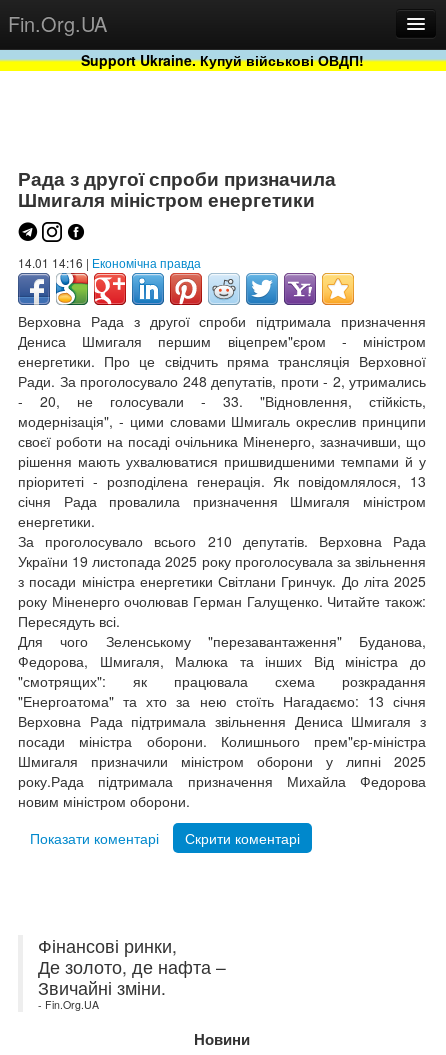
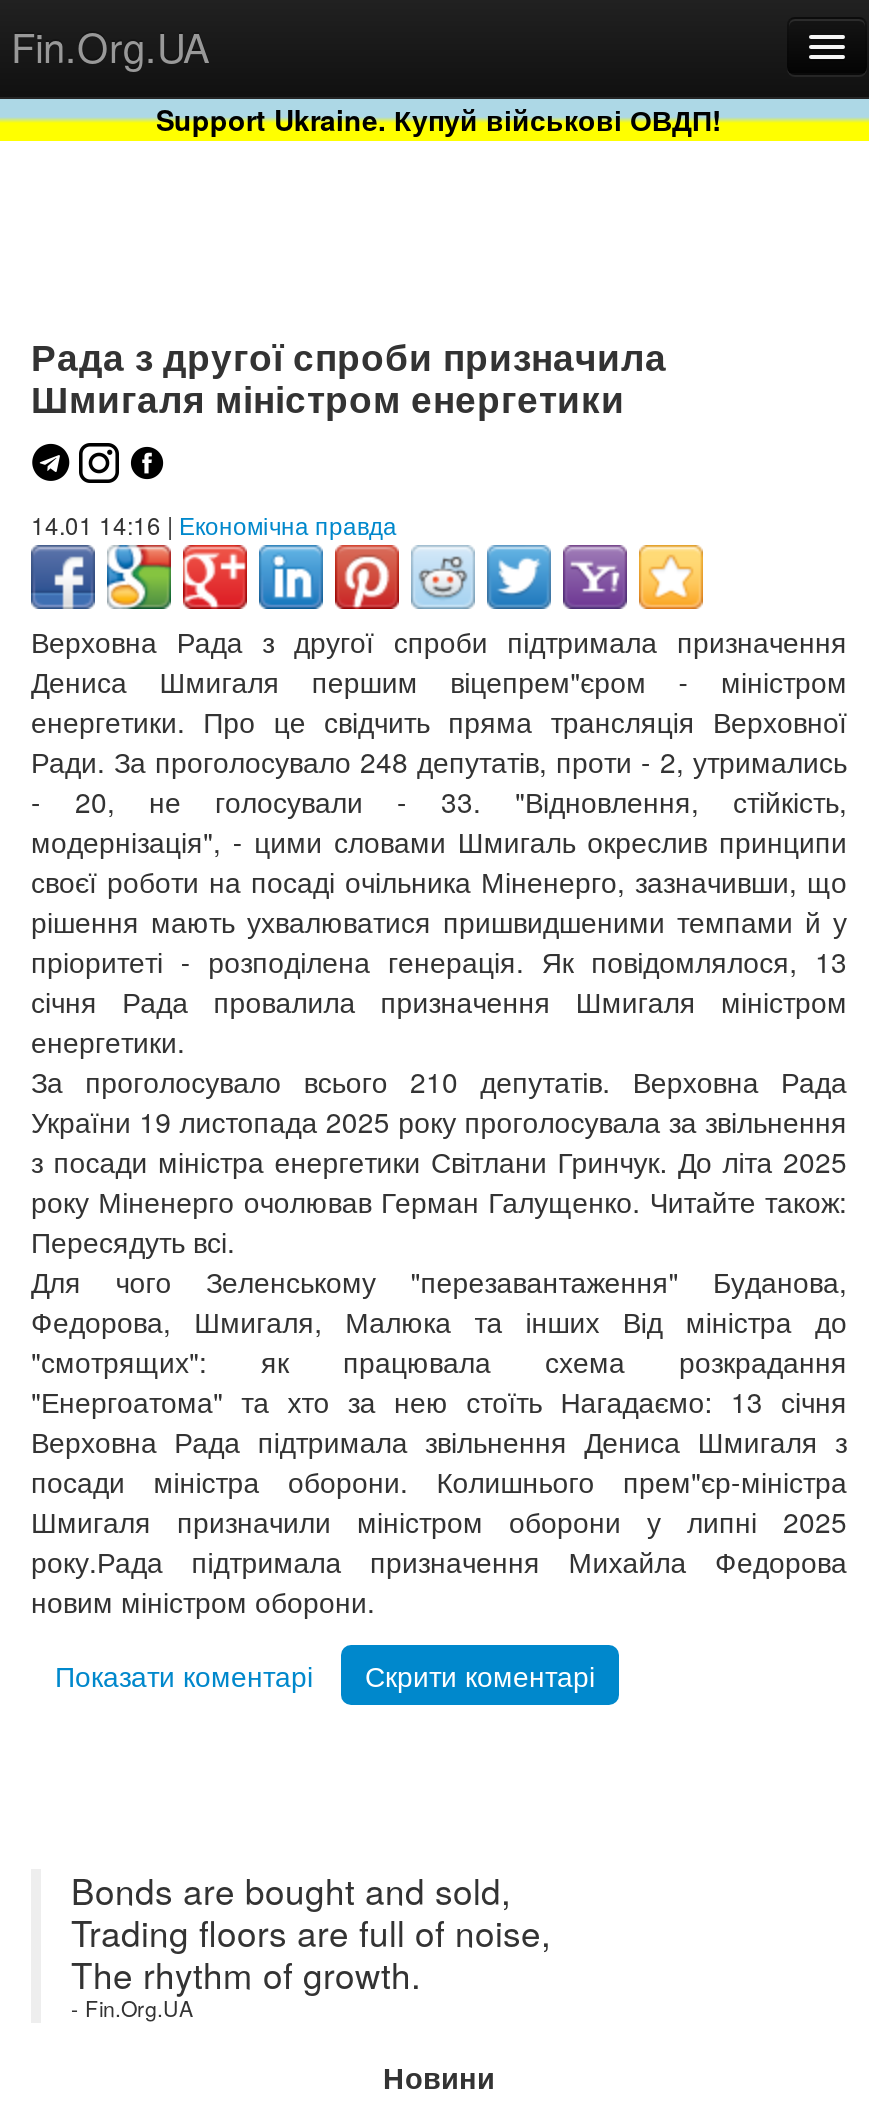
- Фінансові ринки,
- Де золото, де нафта –
- Звичайні зміни.
+ Bonds are bought and sold,
+ Trading floors are full of noise,
+ The rhythm of growth.
